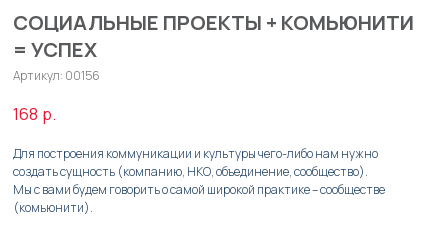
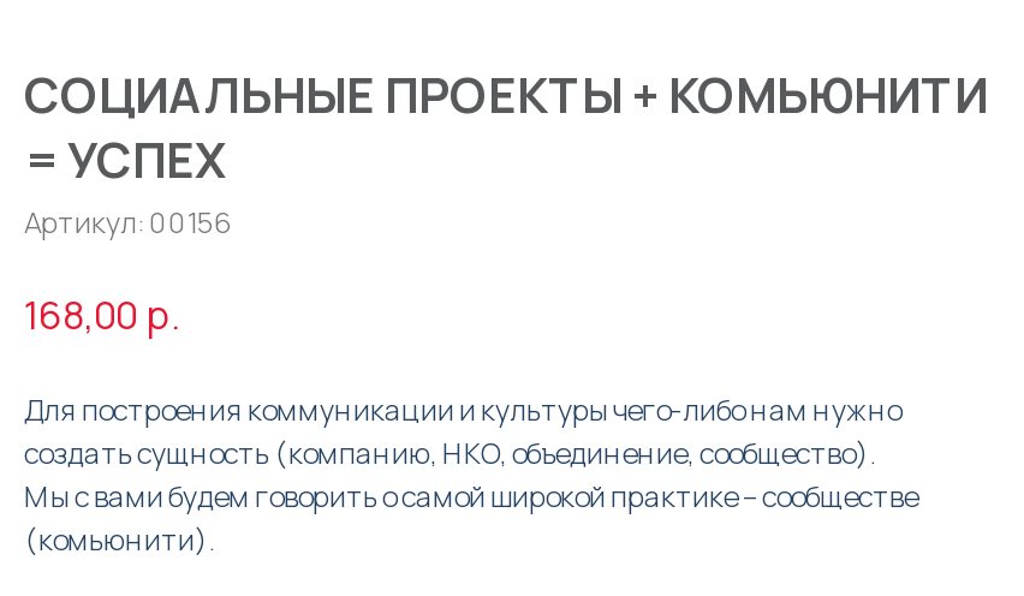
- 168 р.
+ 168,00 р.
